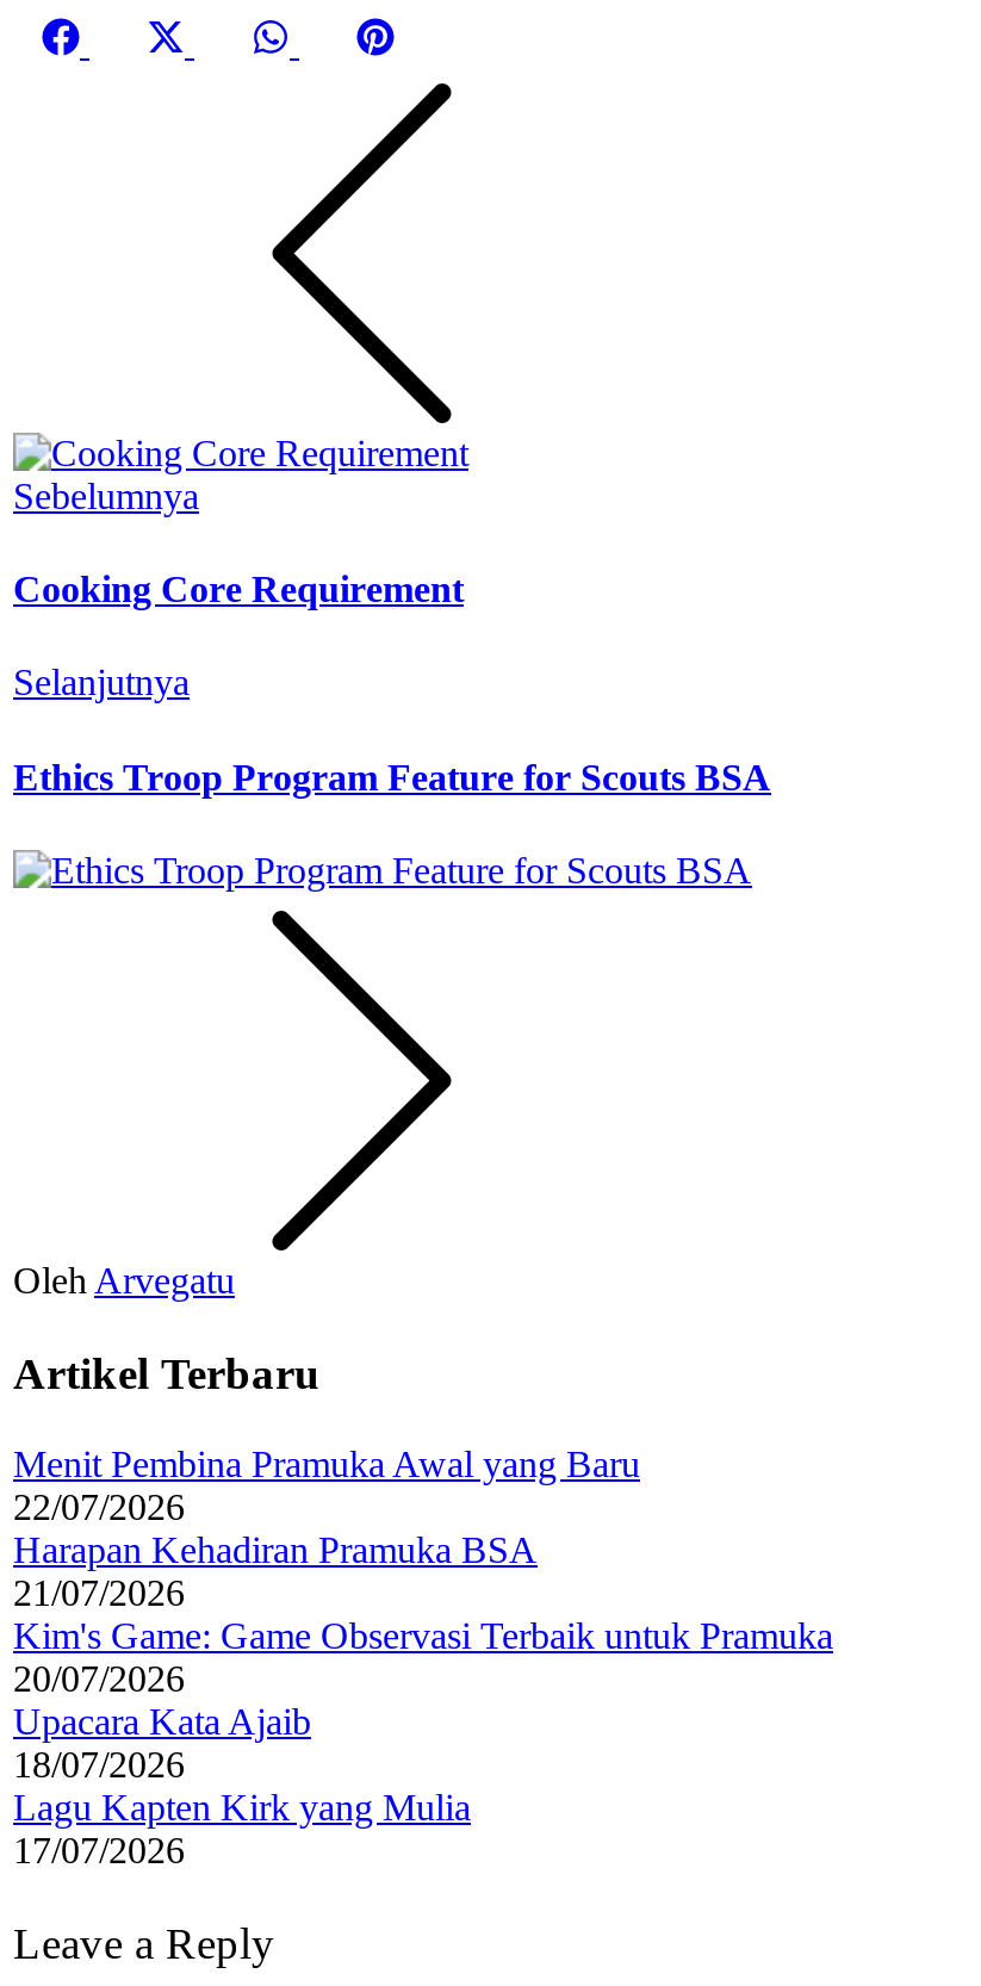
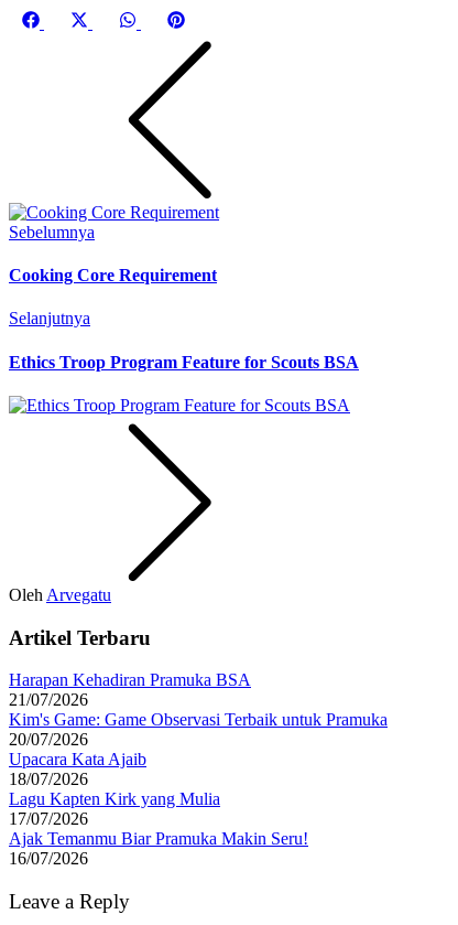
- Menit Pembina Pramuka Awal yang Baru
- 22/07/2026

moved up: Harapan Kehadiran Pramuka BSA | 21/07/2026 | Kim's Game: Game Observasi Terbaik untuk Pramuka | 20/07/2026 | Upacara Kata Ajaib | 18/07/2026 | Lagu Kapten Kirk yang Mulia | 17/07/2026

+ Ajak Temanmu Biar Pramuka Makin Seru!
+ 16/07/2026
